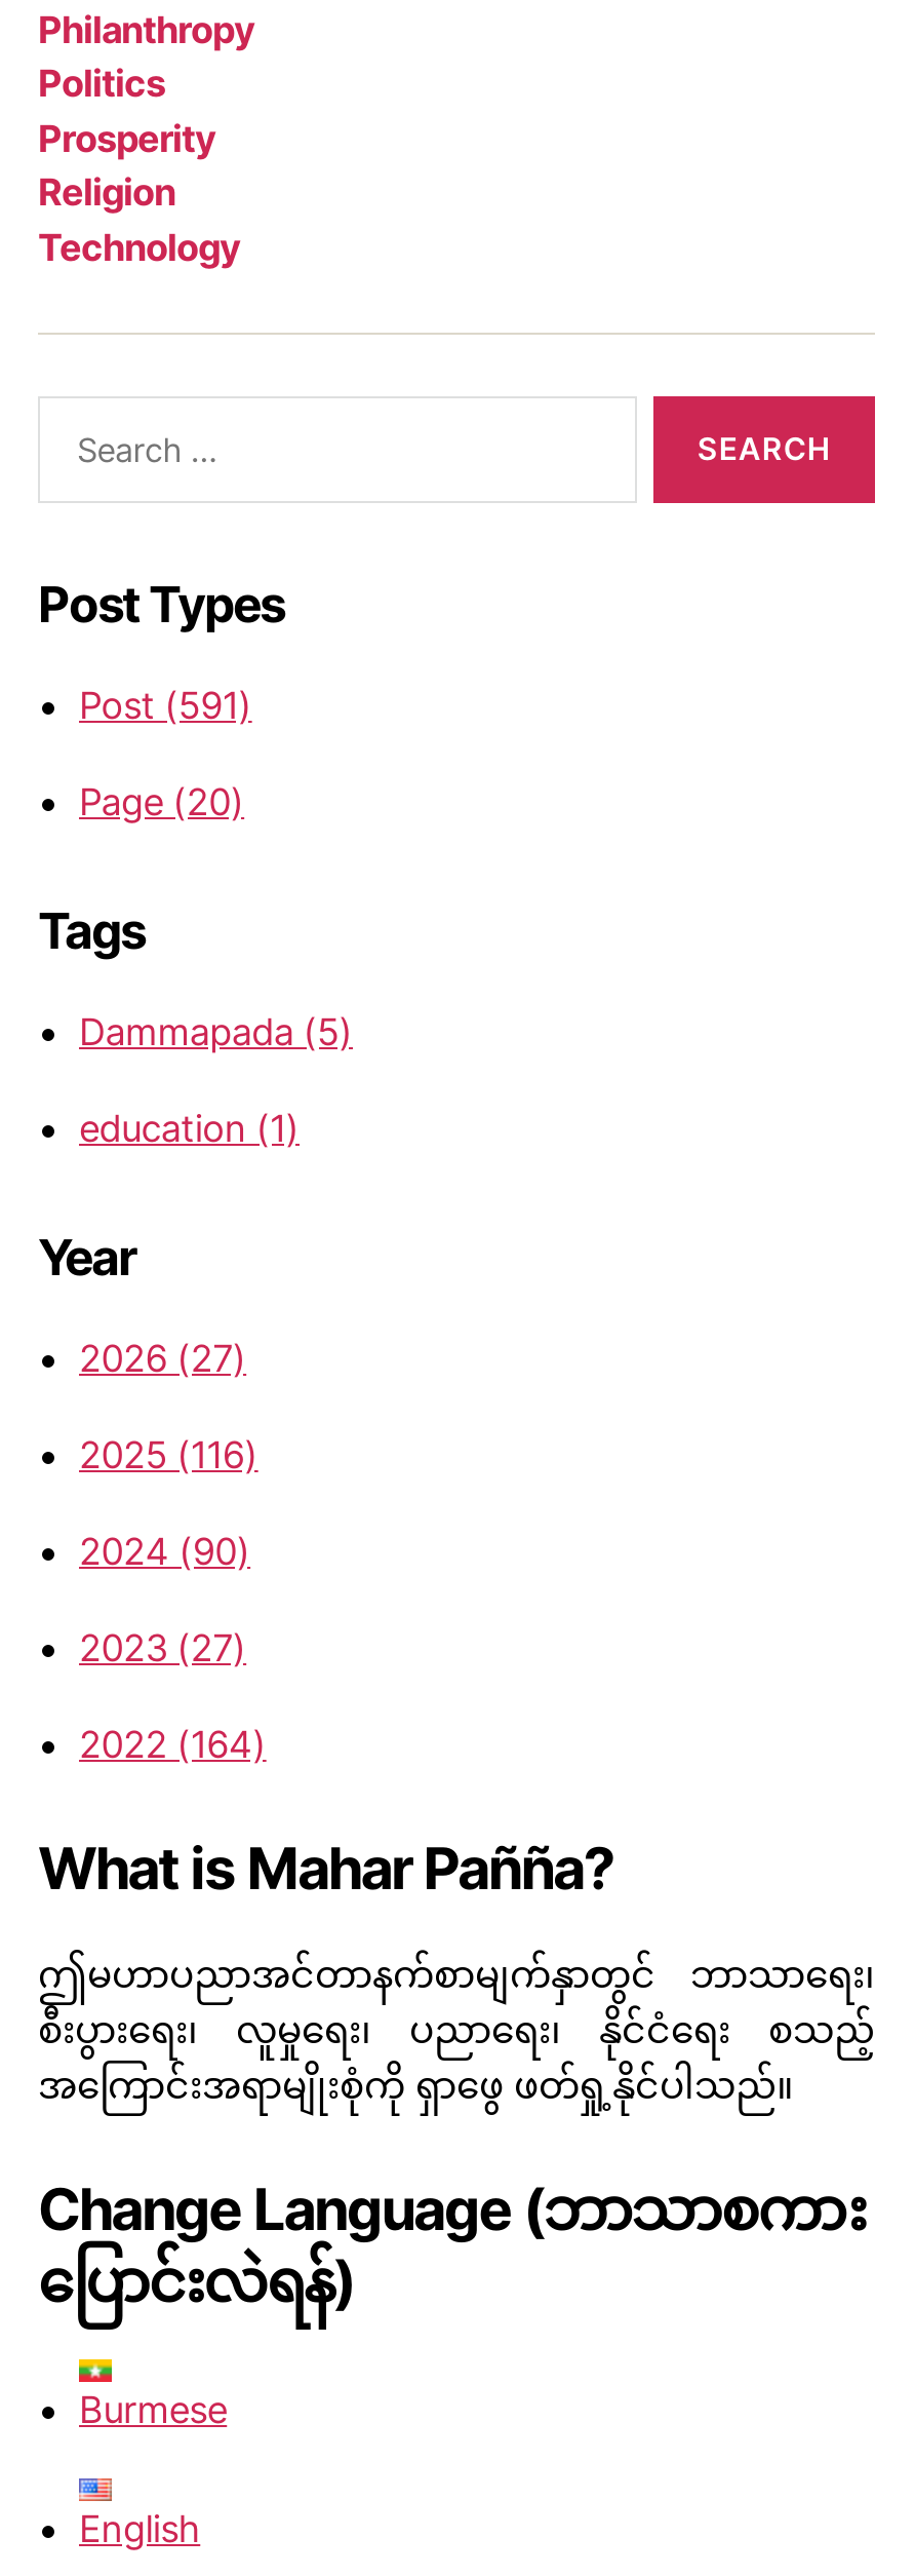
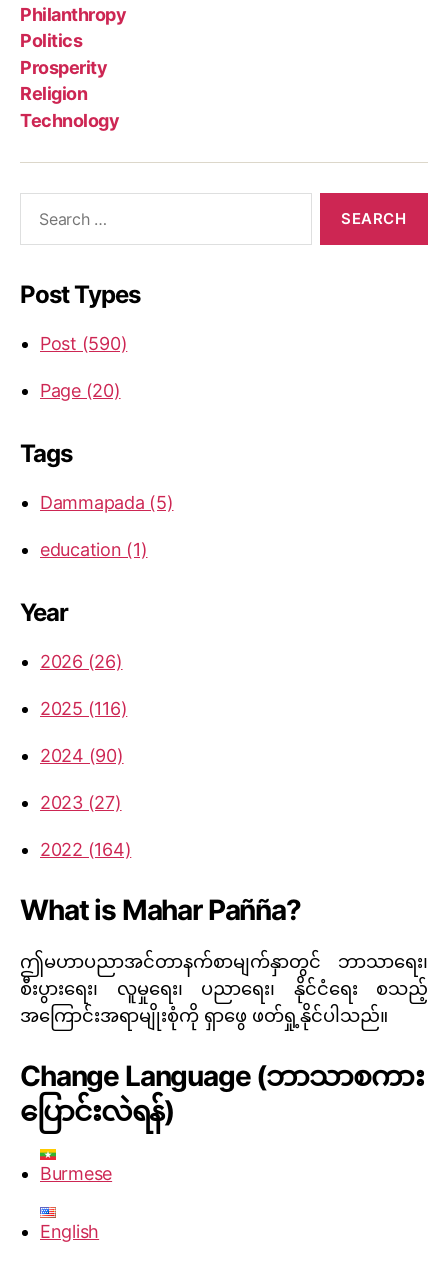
- Post (591)
+ Post (590)

- 2026 (27)
+ 2026 (26)
